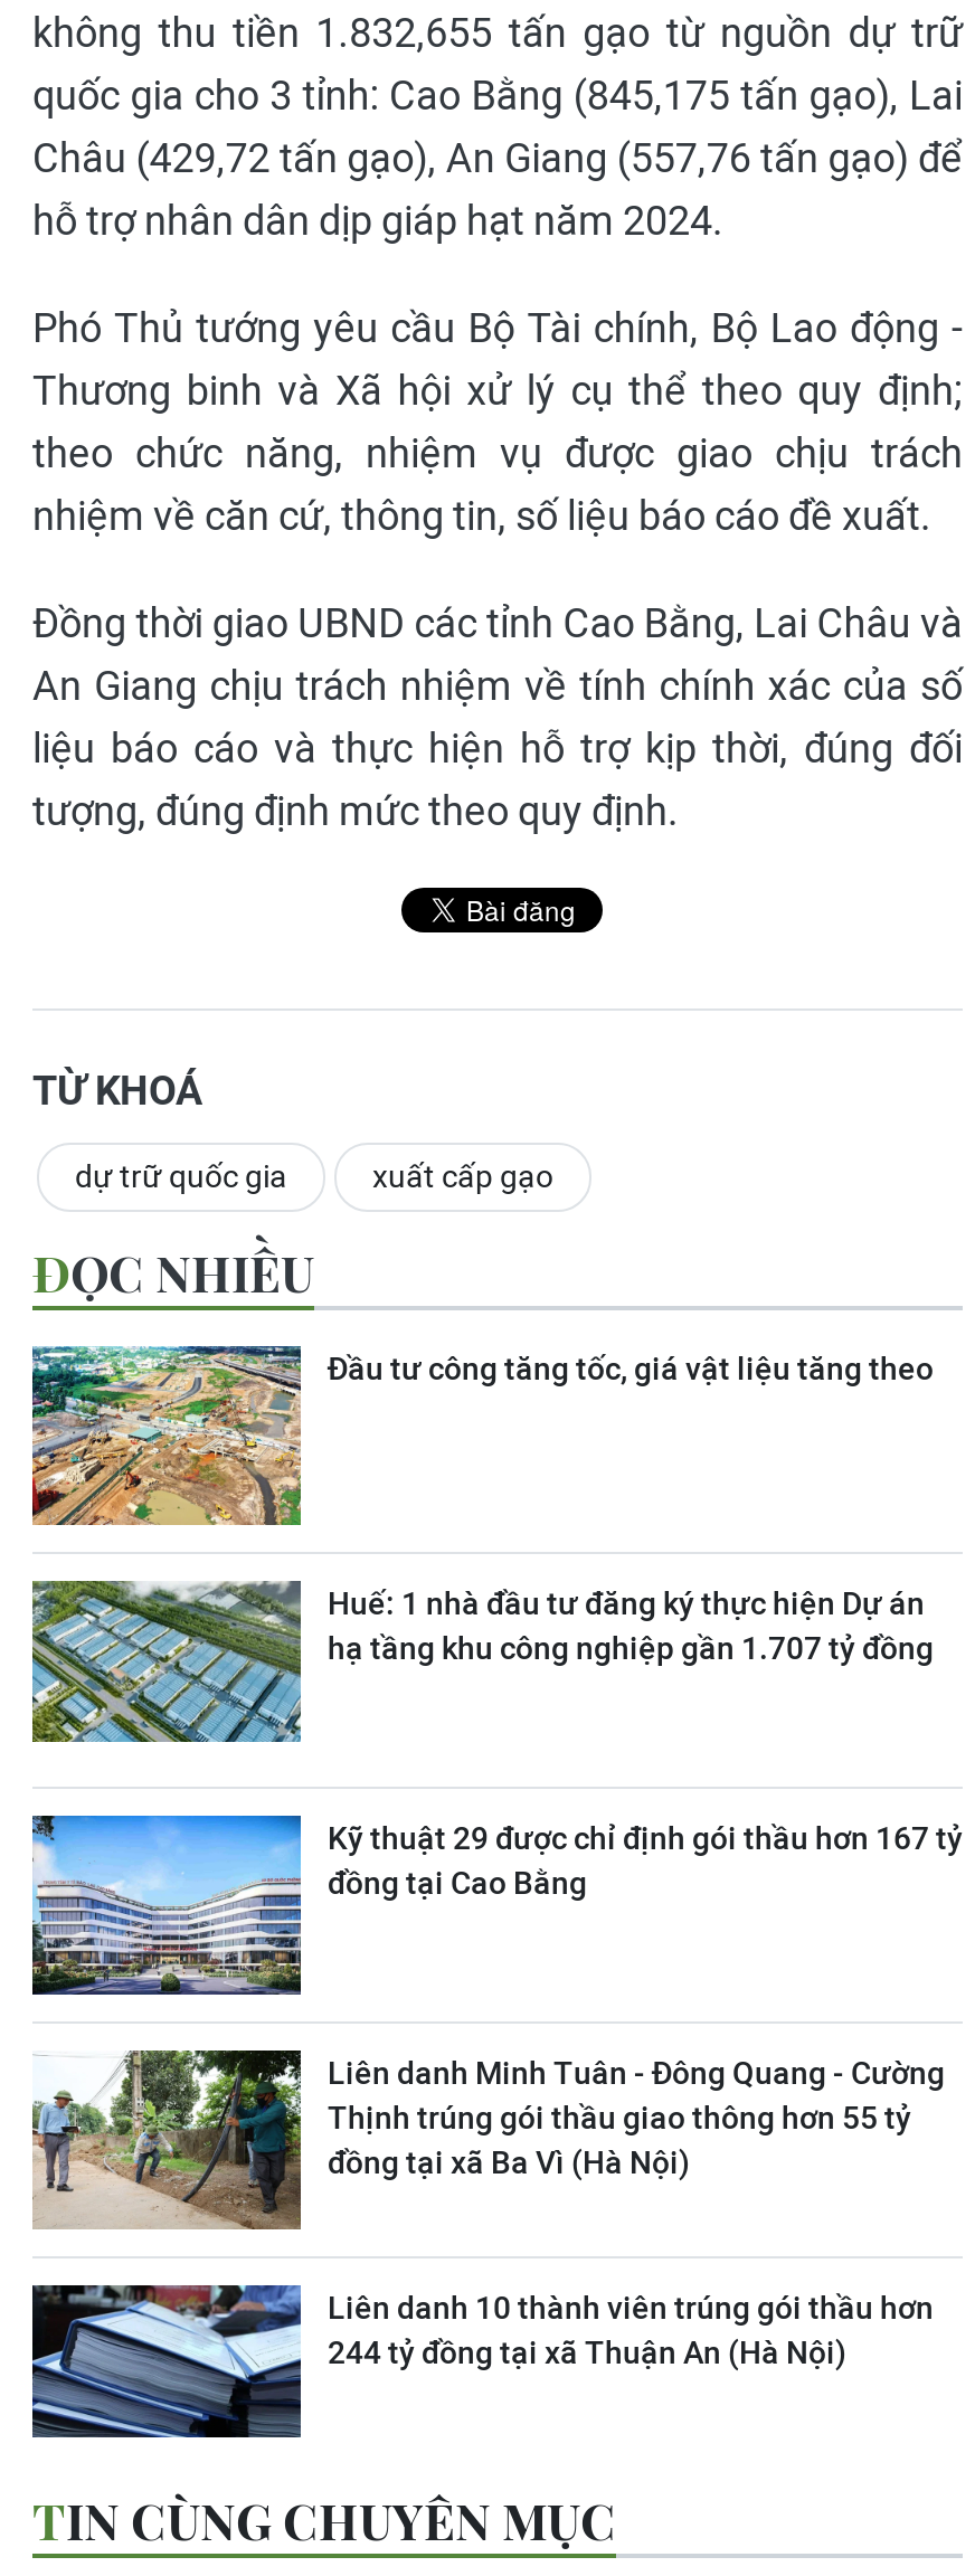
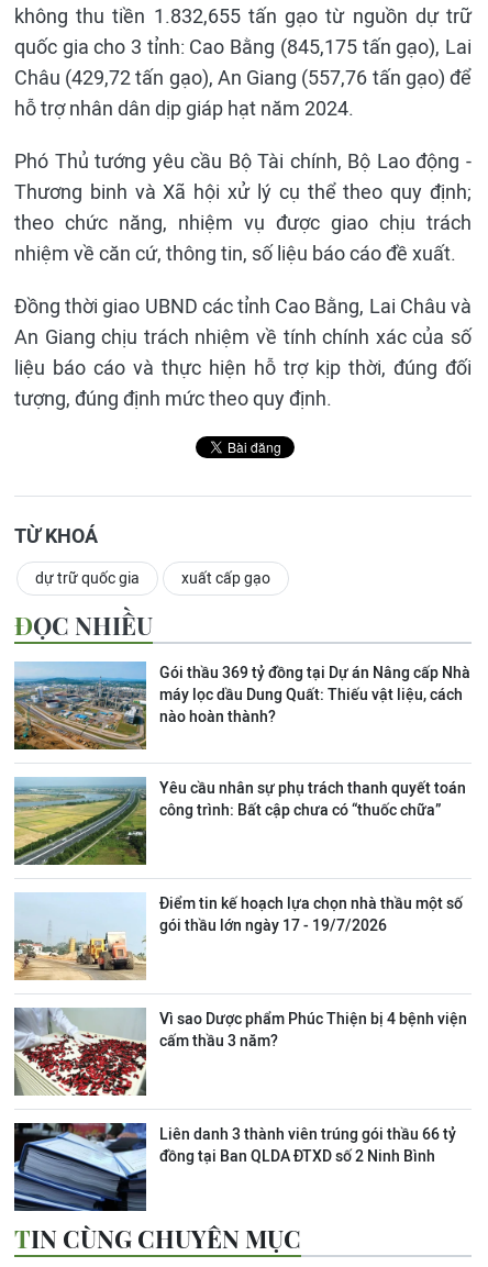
- [image]
- Đầu tư công tăng tốc, giá vật liệu tăng theo
+ [image]
+ Gói thầu 369 tỷ đồng tại Dự án Nâng cấp Nhà
+ máy lọc dầu Dung Quất: Thiếu vật liệu, cách
+ nào hoàn thành?

- [image]
- Huế: 1 nhà đầu tư đăng ký thực hiện Dự án
- hạ tầng khu công nghiệp gần 1.707 tỷ đồng
+ [image]
+ Yêu cầu nhân sự phụ trách thanh quyết toán
+ công trình: Bất cập chưa có “thuốc chữa”

- [image]
- Kỹ thuật 29 được chỉ định gói thầu hơn 167 tỷ
- đồng tại Cao Bằng
+ [image]
+ Điểm tin kế hoạch lựa chọn nhà thầu một số
+ gói thầu lớn ngày 17 - 19/7/2026

- [image]
- Liên danh Minh Tuân - Đông Quang - Cường
- Thịnh trúng gói thầu giao thông hơn 55 tỷ
- đồng tại xã Ba Vì (Hà Nội)
+ [image]
+ Vì sao Dược phẩm Phúc Thiện bị 4 bệnh viện
+ cấm thầu 3 năm?

- [image]
- Liên danh 10 thành viên trúng gói thầu hơn
- 244 tỷ đồng tại xã Thuận An (Hà Nội)
+ [image]
+ Liên danh 3 thành viên trúng gói thầu 66 tỷ
+ đồng tại Ban QLDA ĐTXD số 2 Ninh Bình
